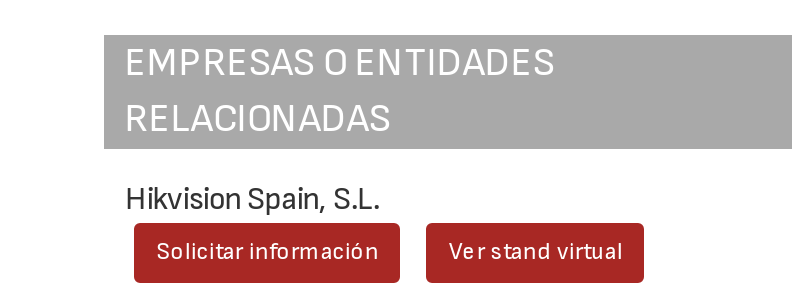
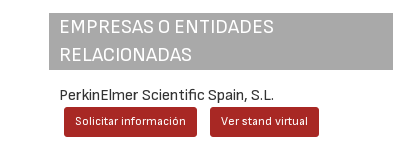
- Hikvision Spain, S.L.
+ PerkinElmer Scientific Spain, S.L.
